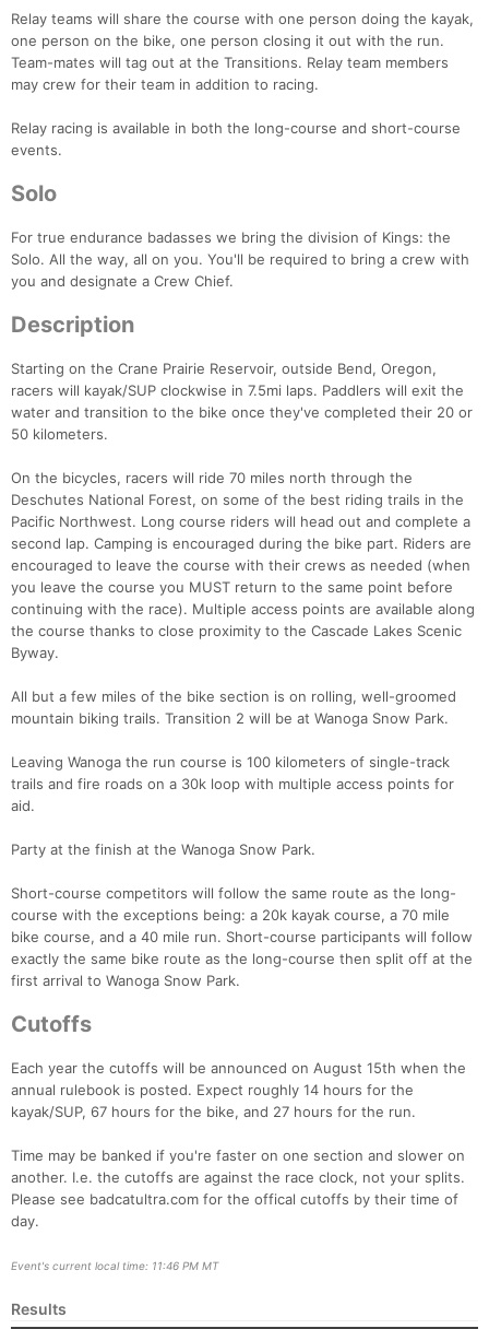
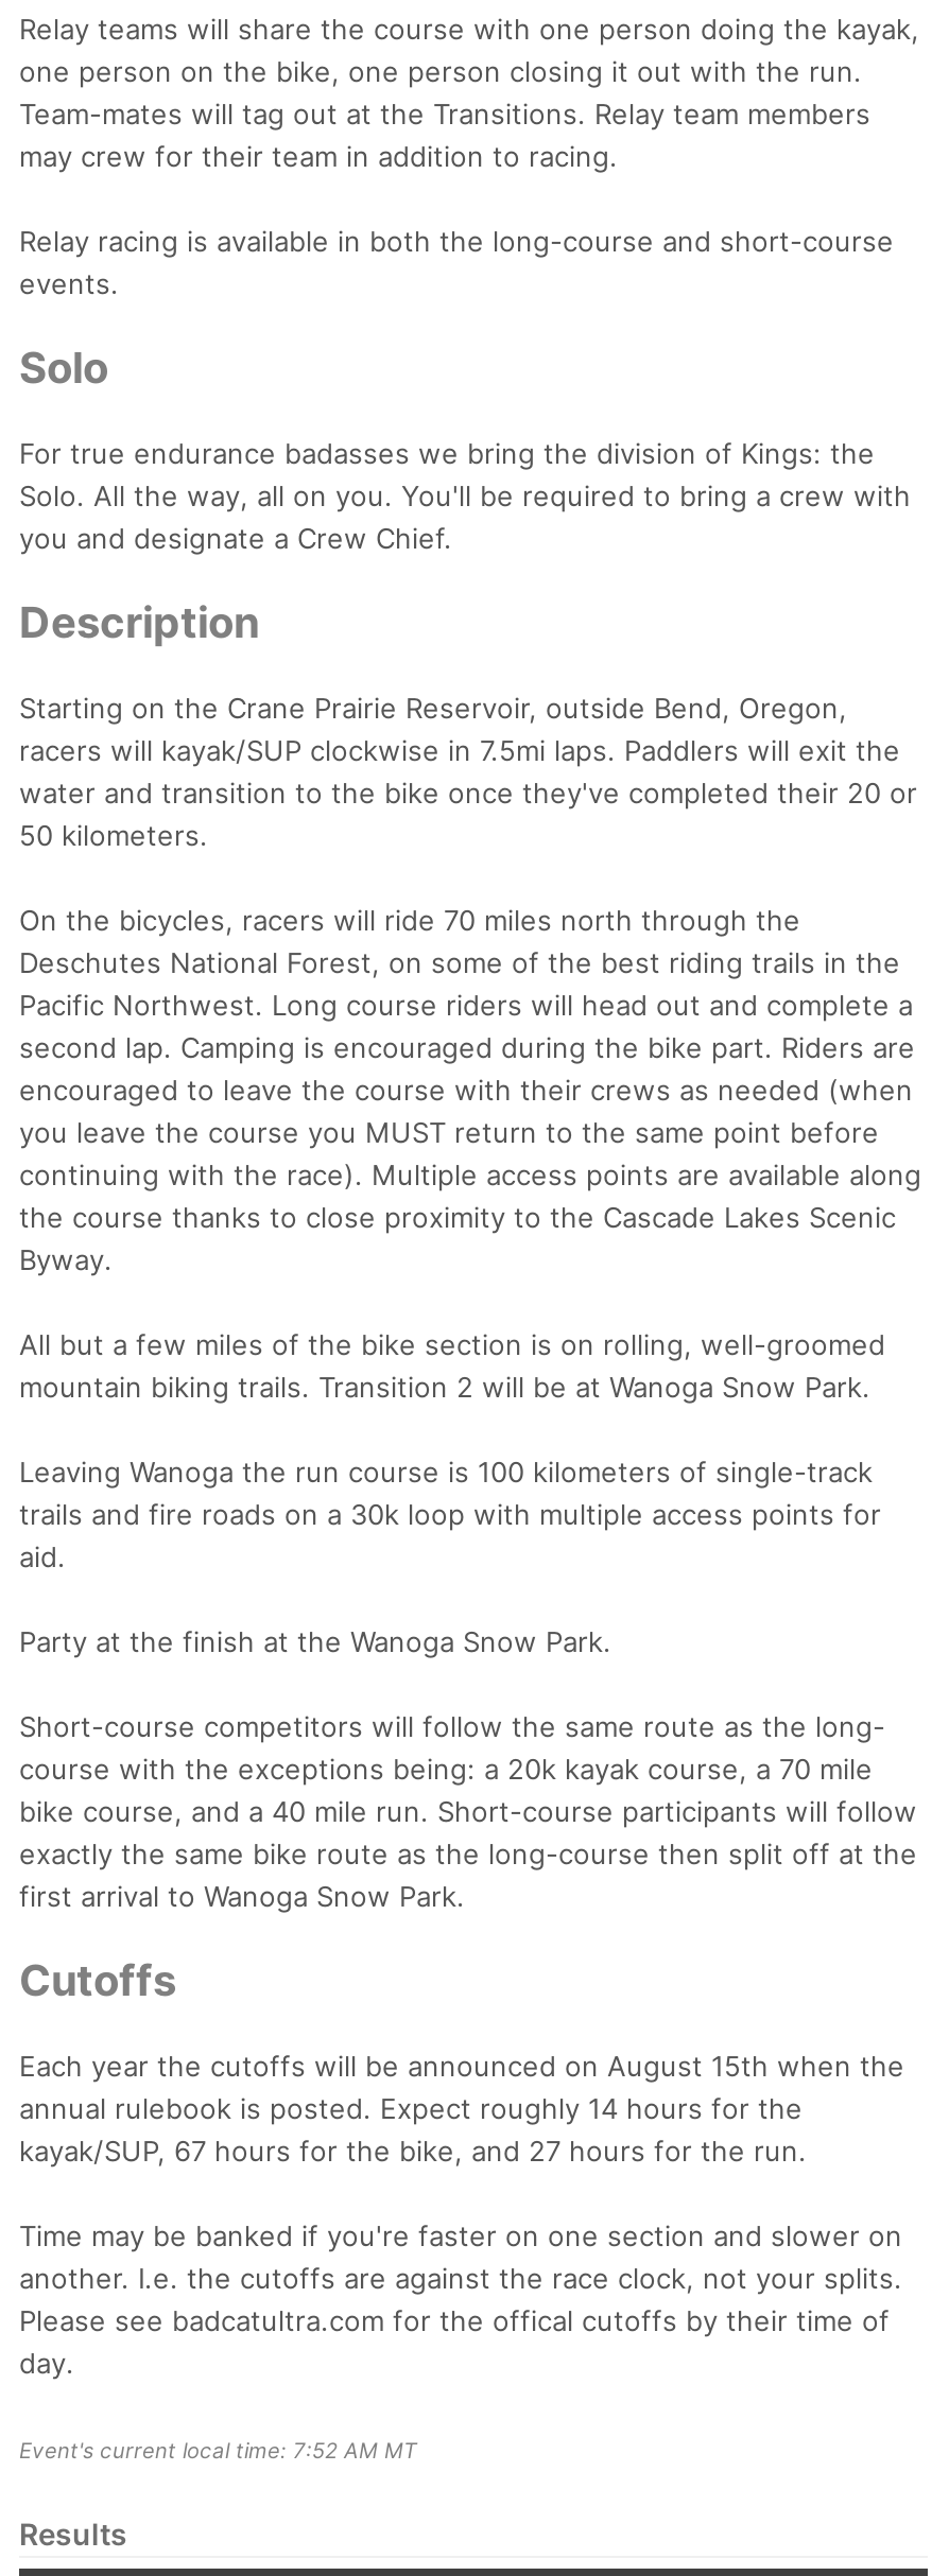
- Event's current local time: 11:46 PM MT
+ Event's current local time: 7:52 AM MT
